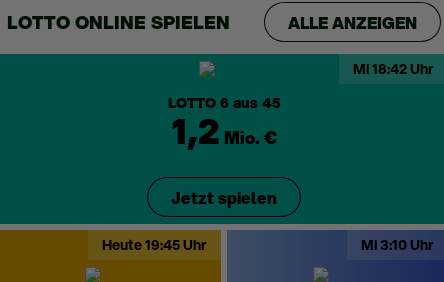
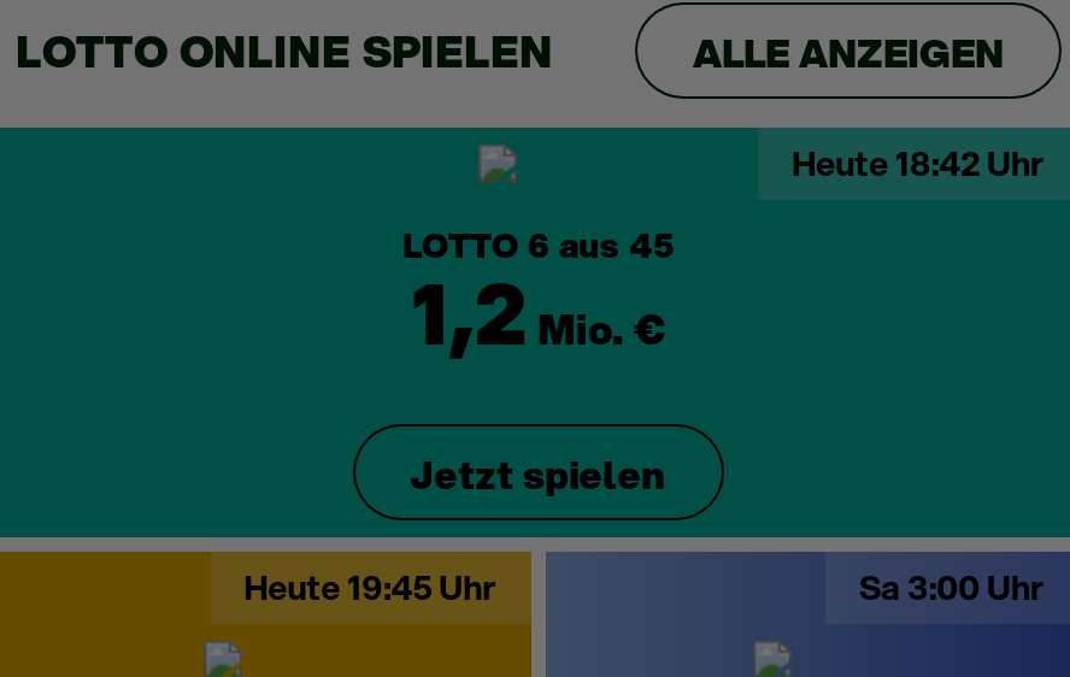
- Mi 18:42 Uhr
+ Heute 18:42 Uhr

- Mi 3:10 Uhr
+ Sa 3:00 Uhr
